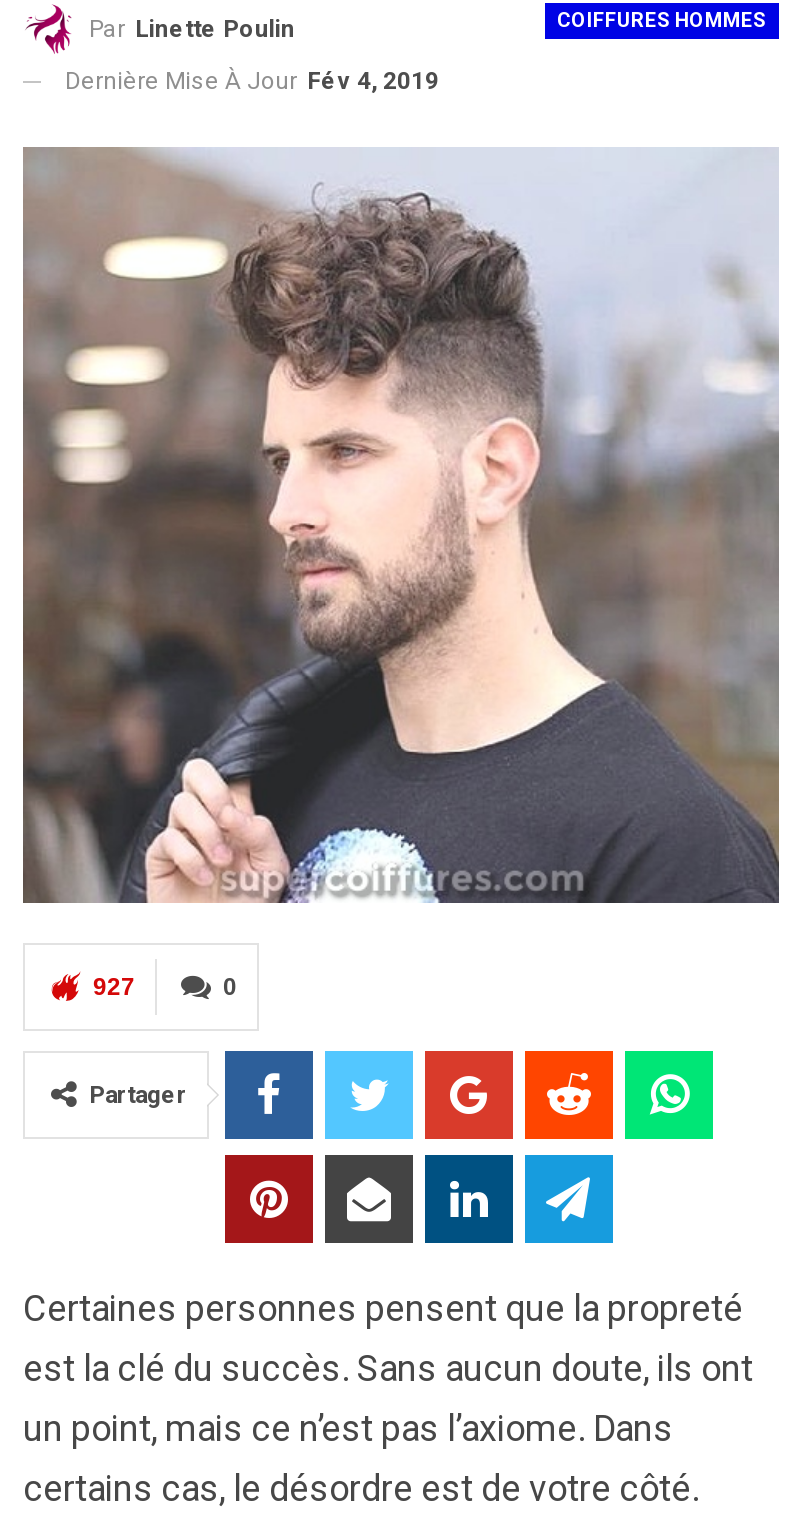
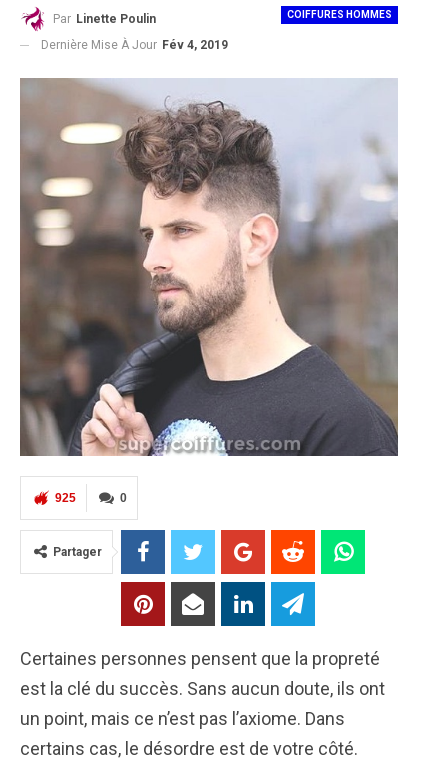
- 927
+ 925
